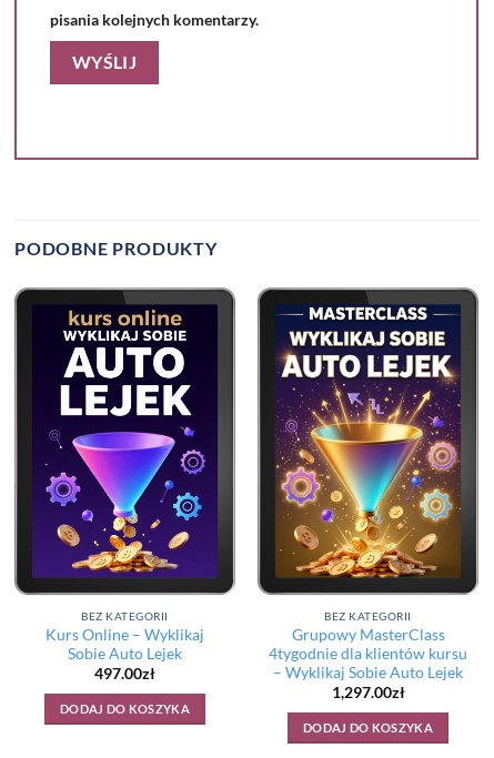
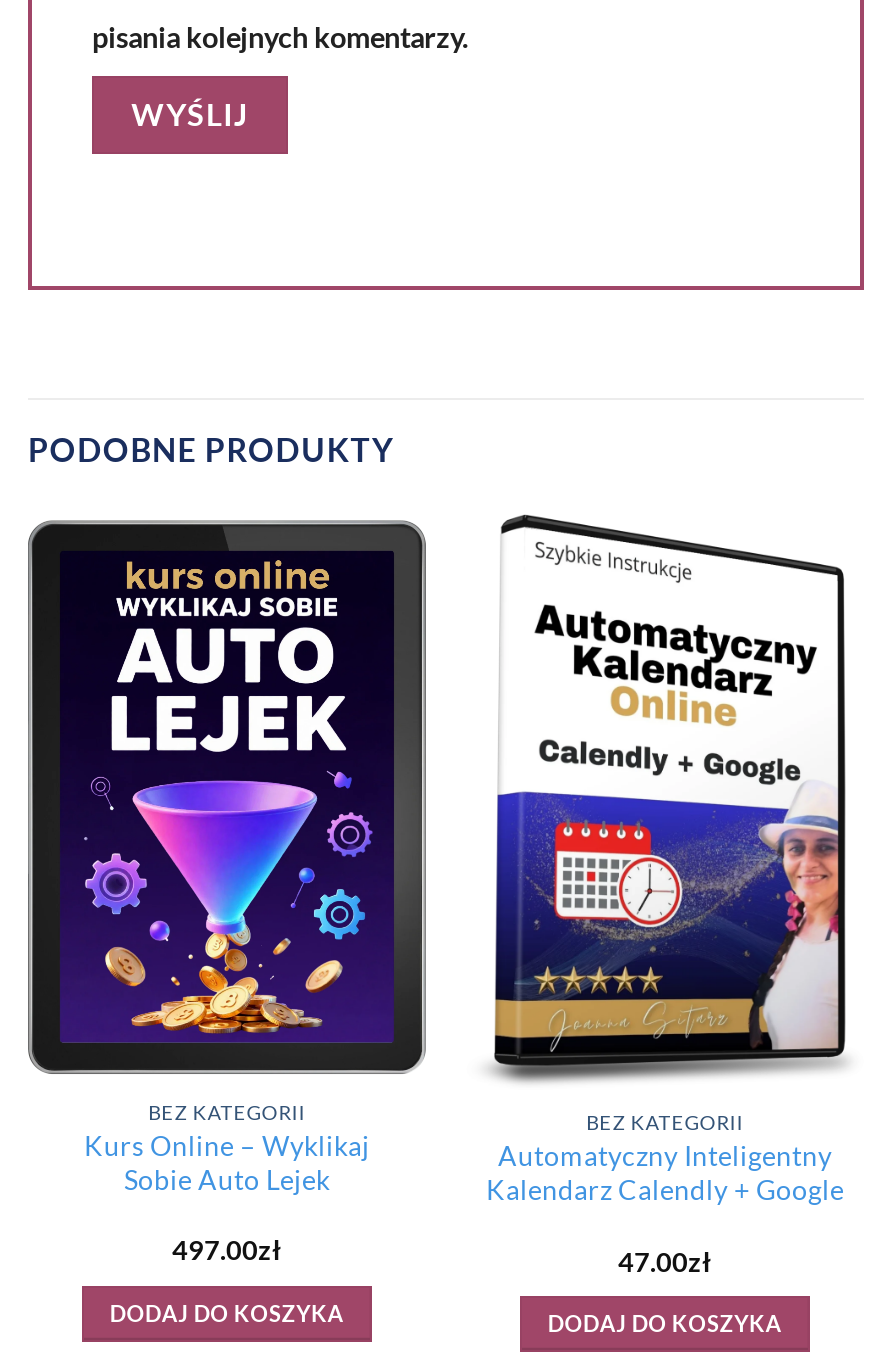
- [image]
- Grupowy MasterClass
- 4tygodnie dla klientów kursu
- – Wyklikaj Sobie Auto Lejek
- 1,297.00zł
+ [image]
+ Automatyczny Inteligentny
+ Kalendarz Calendly + Google
+ 47.00zł
